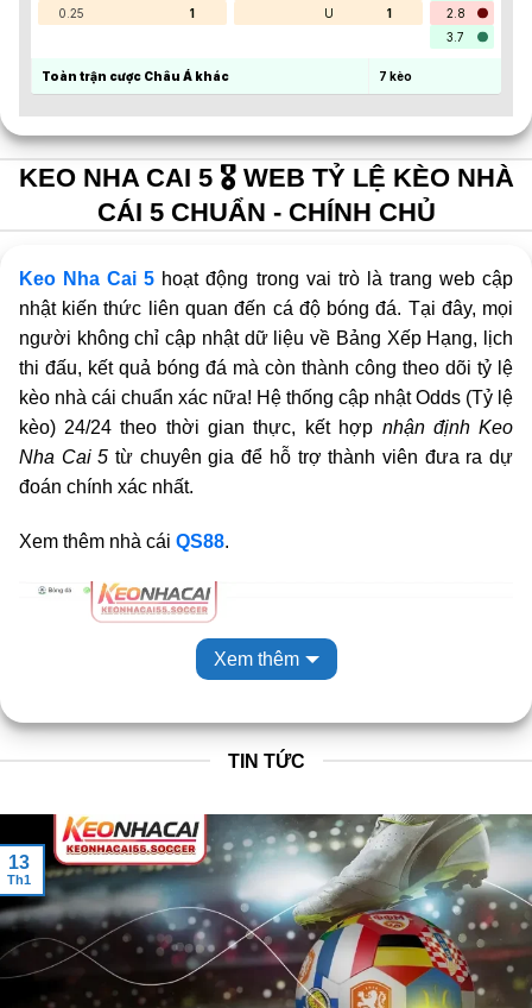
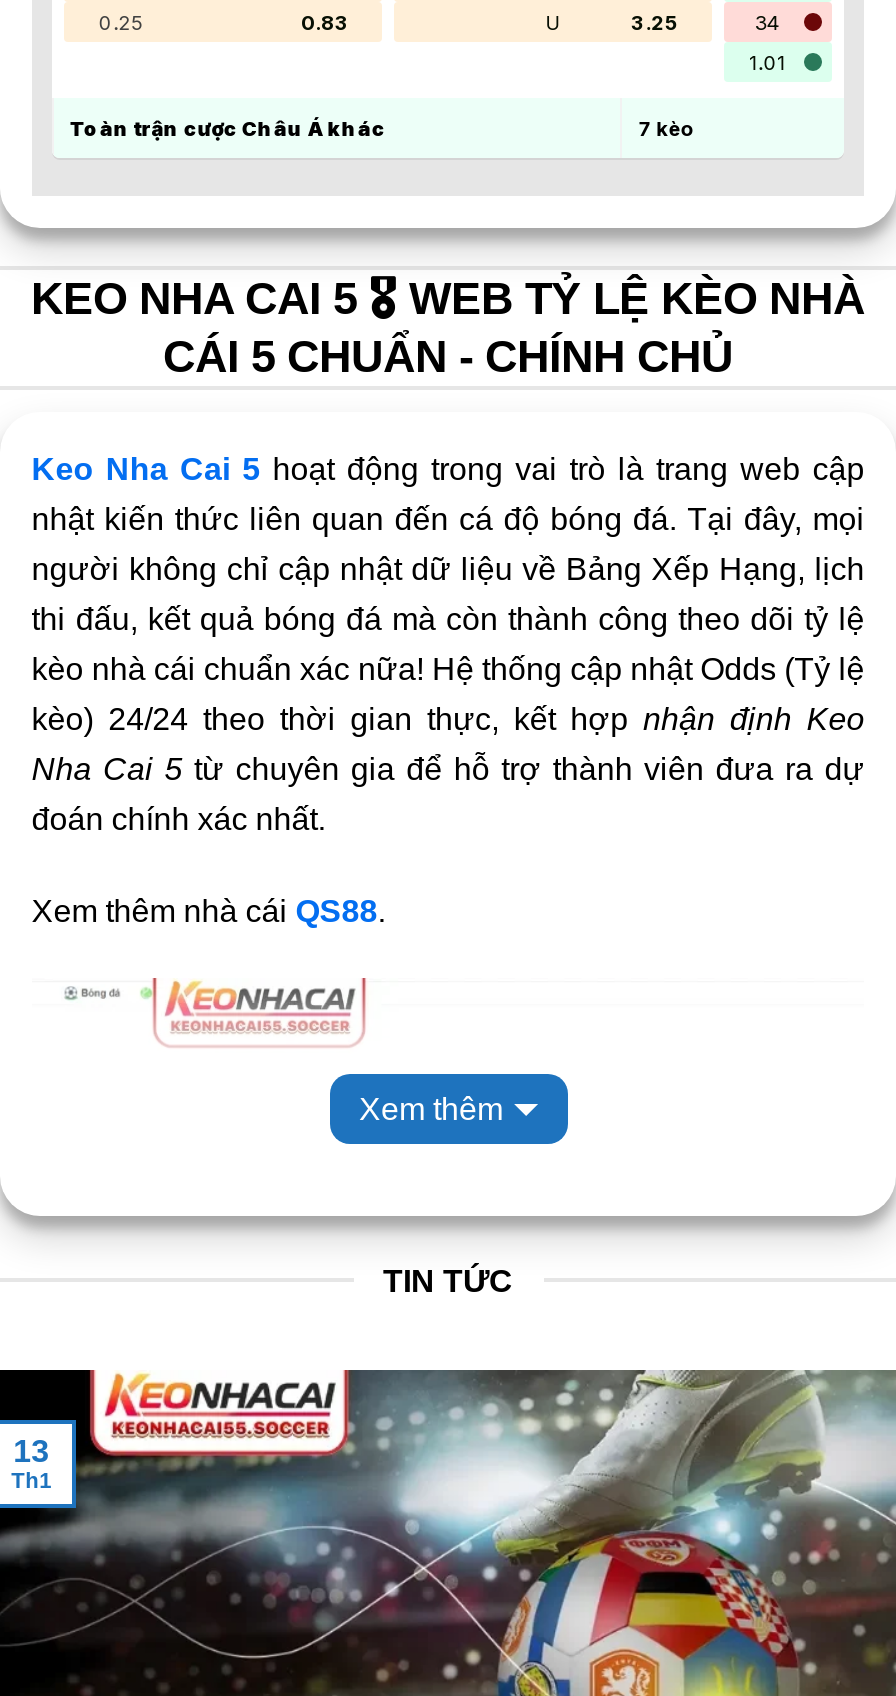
- 1
+ 0.83

- 1
+ 3.25

- 2.8
+ 34

- 3.7
+ 1.01
